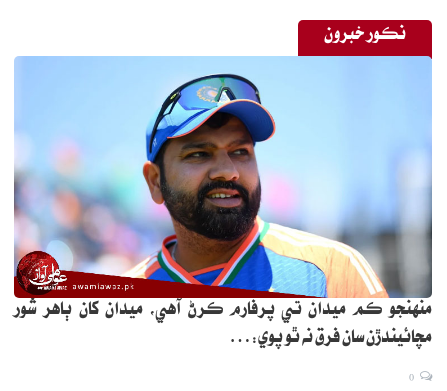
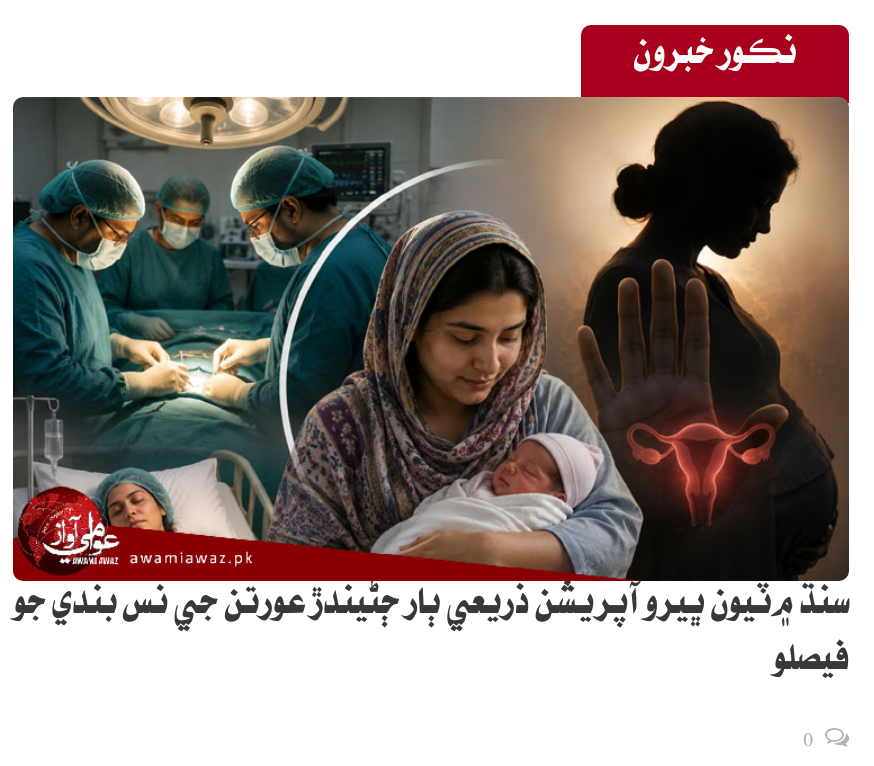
- [image]
- منهنجو ڪم ميدان تي پرفارم ڪرڻ آهي، ميدان کان ٻاهر شور
- مچائيندڙن سان فرق نه ٿو پوي:…
+ [image]
+ سنڌ ۾ٽيون ڀيرو آپريشن ذريعي ٻار ڄڻيندڙ عورتن جي نس بندي جو
+ فيصلو
